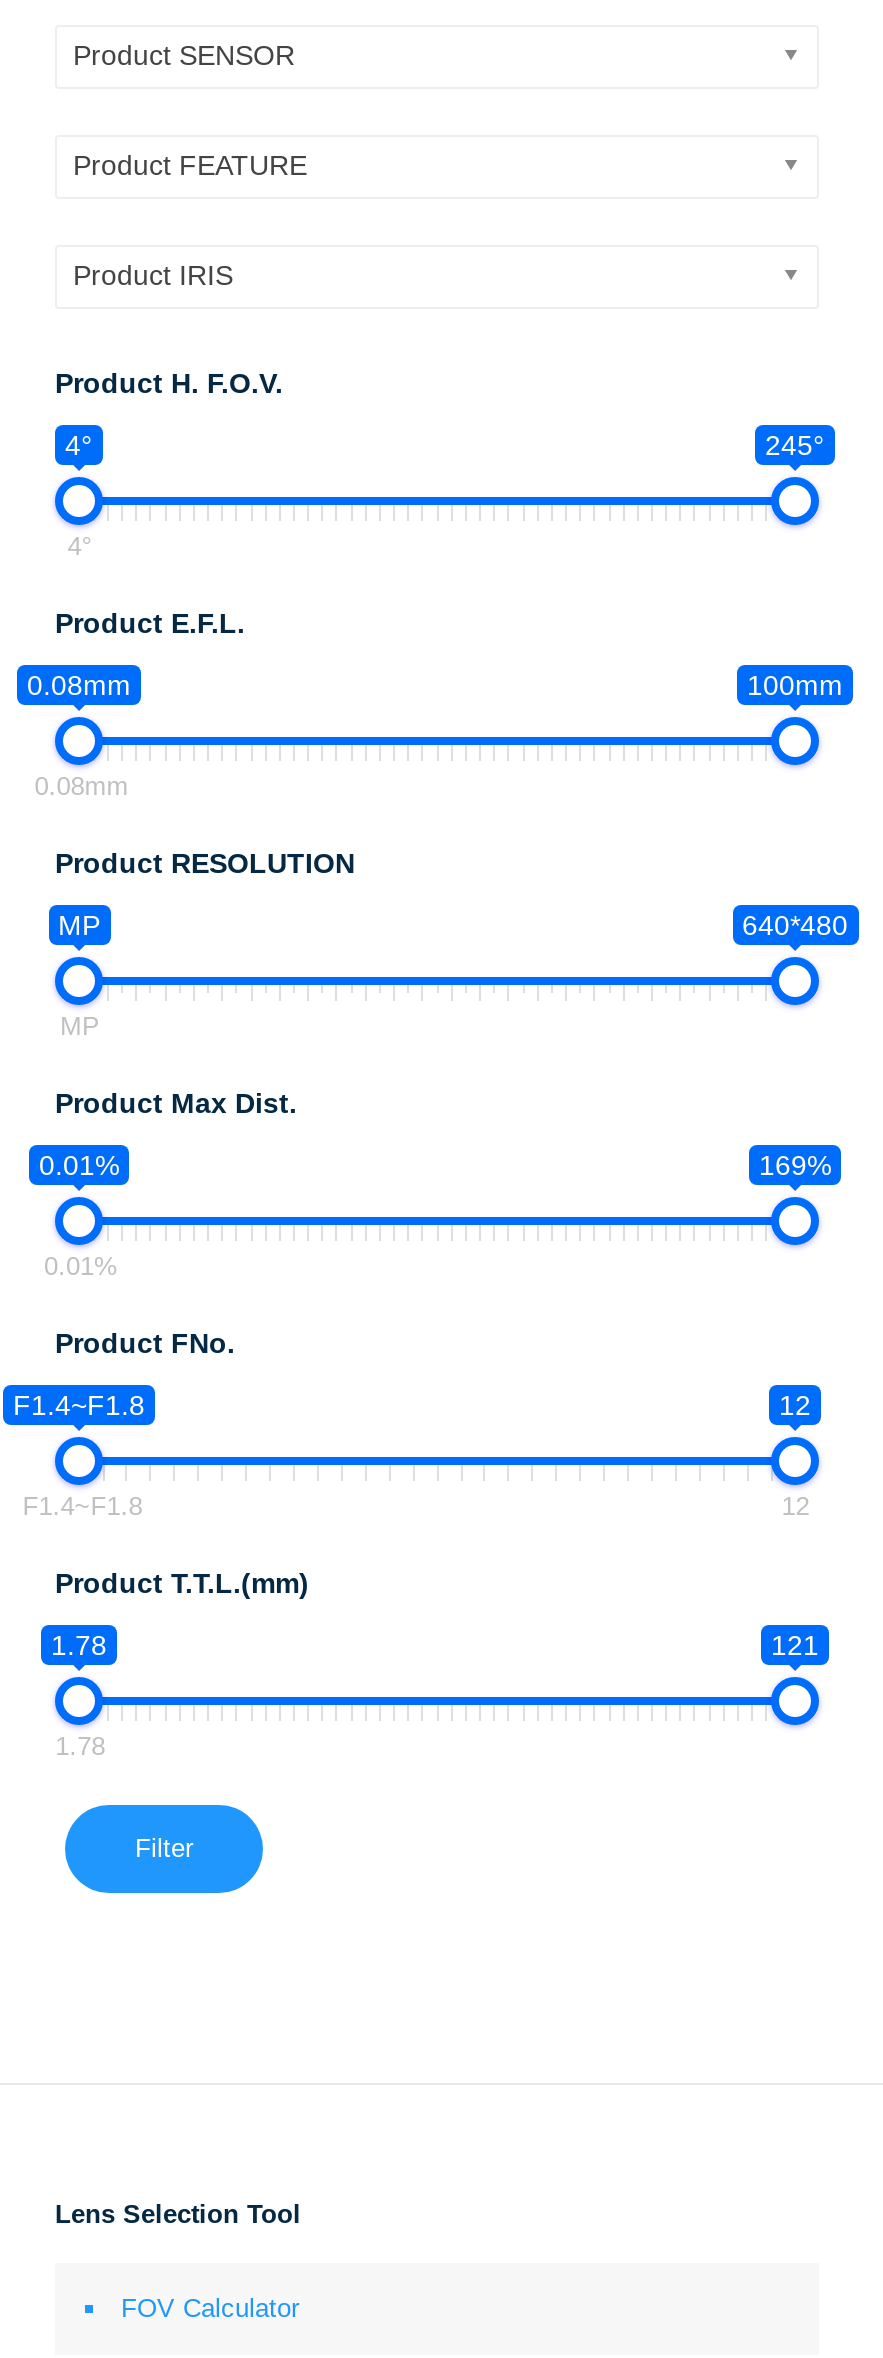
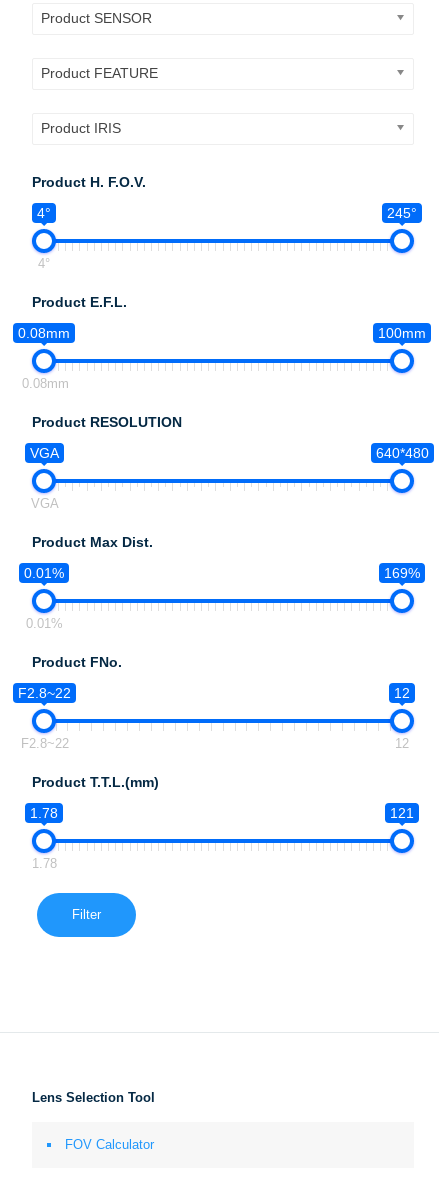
- MP
+ VGA

- MP
+ VGA

- F1.4~F1.8
+ F2.8~22

- F1.4~F1.8
+ F2.8~22
